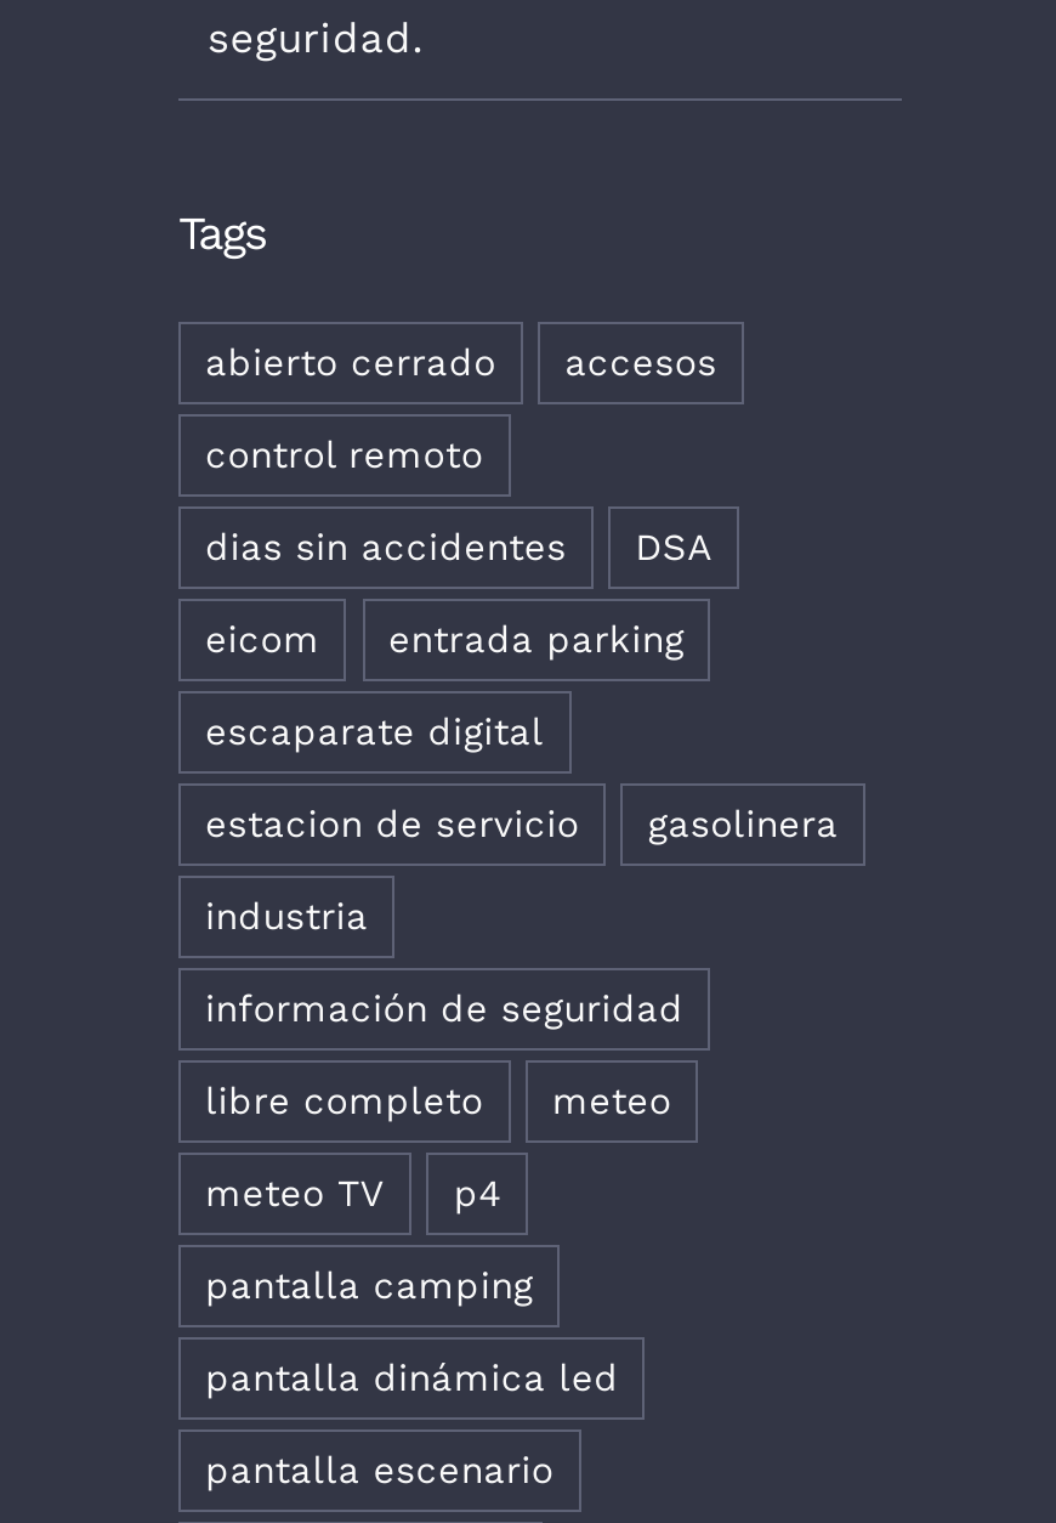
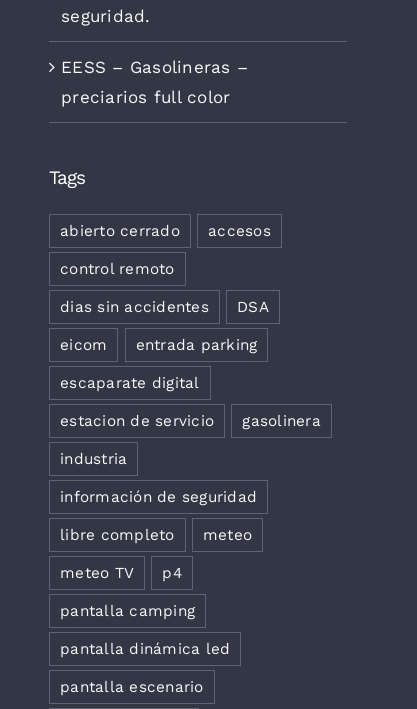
+ EESS – Gasolineras –
+ preciarios full color
